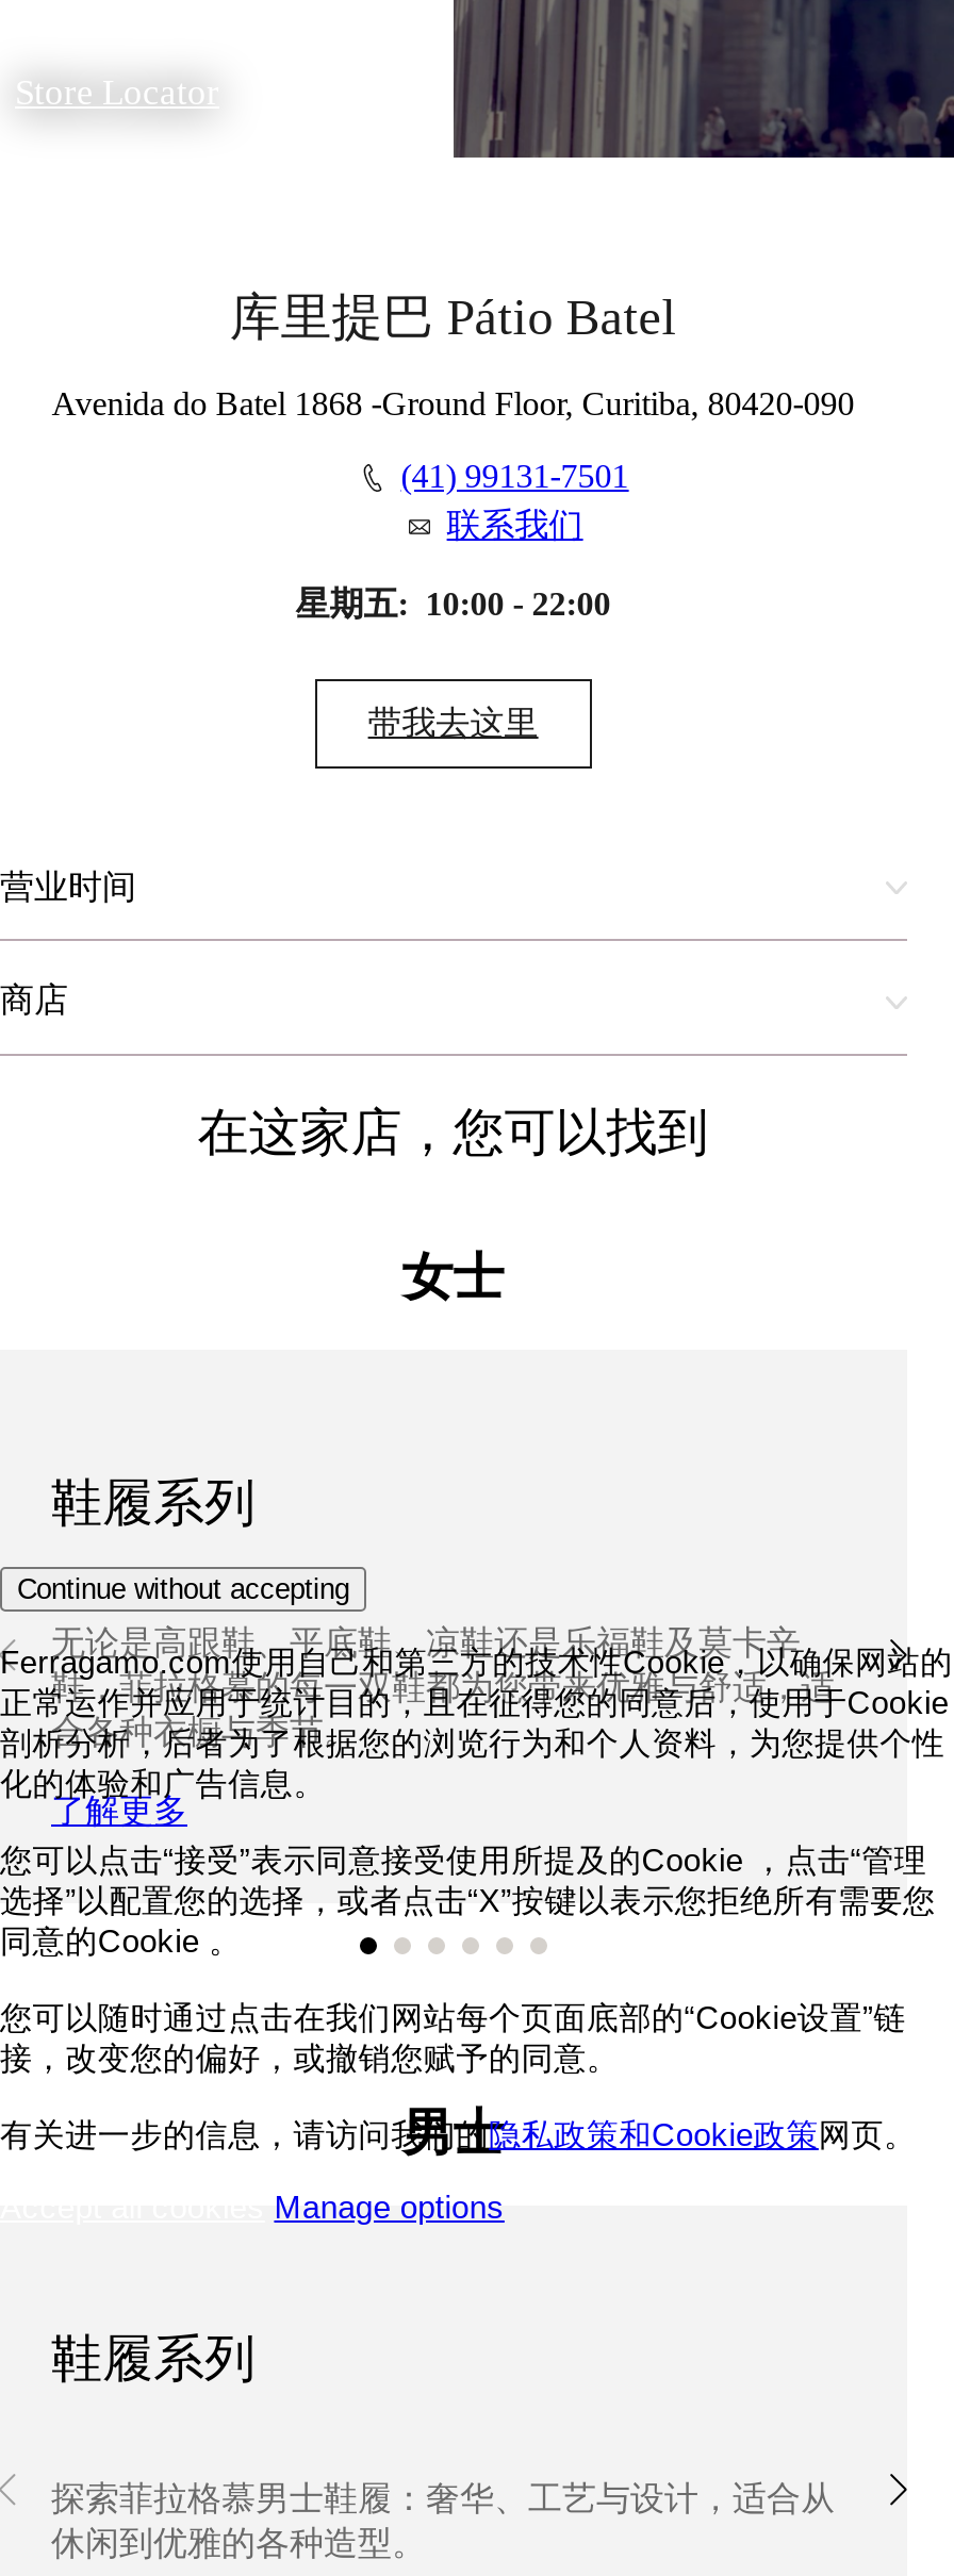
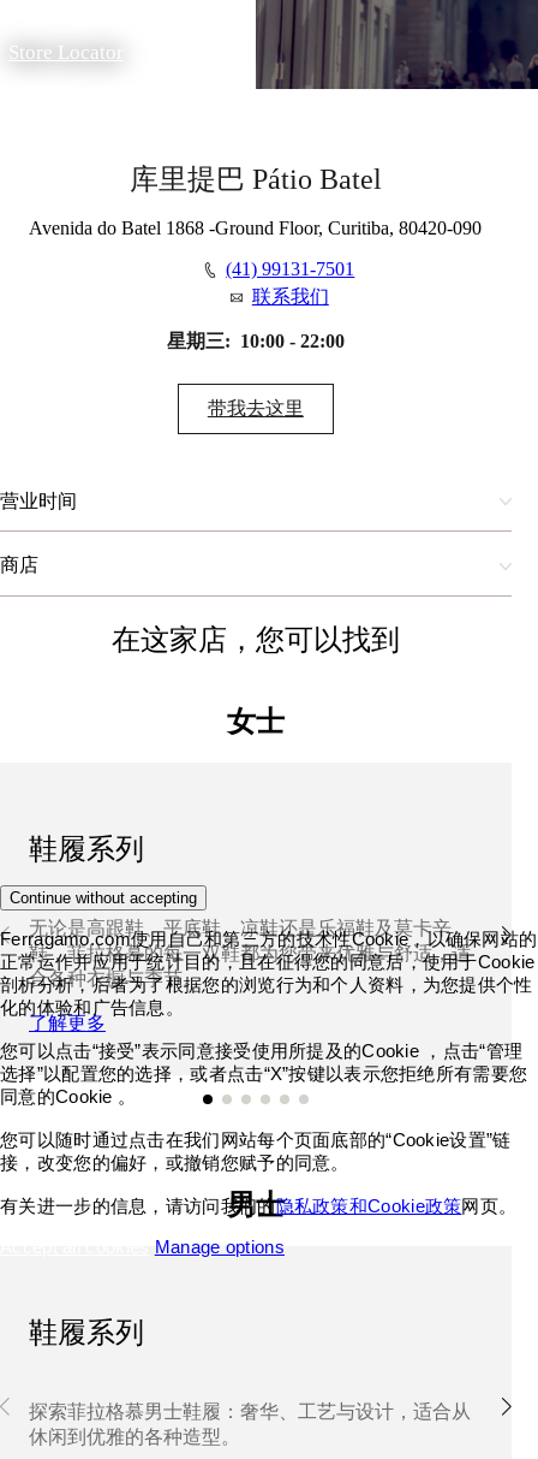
- 星期五: 10:00 - 22:00
+ 星期三: 10:00 - 22:00
